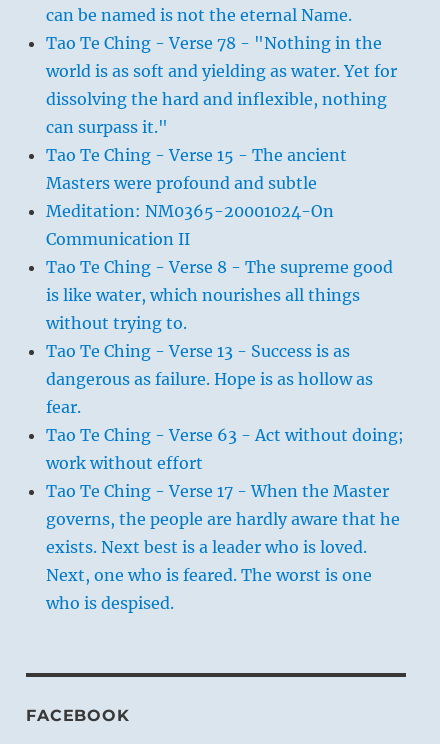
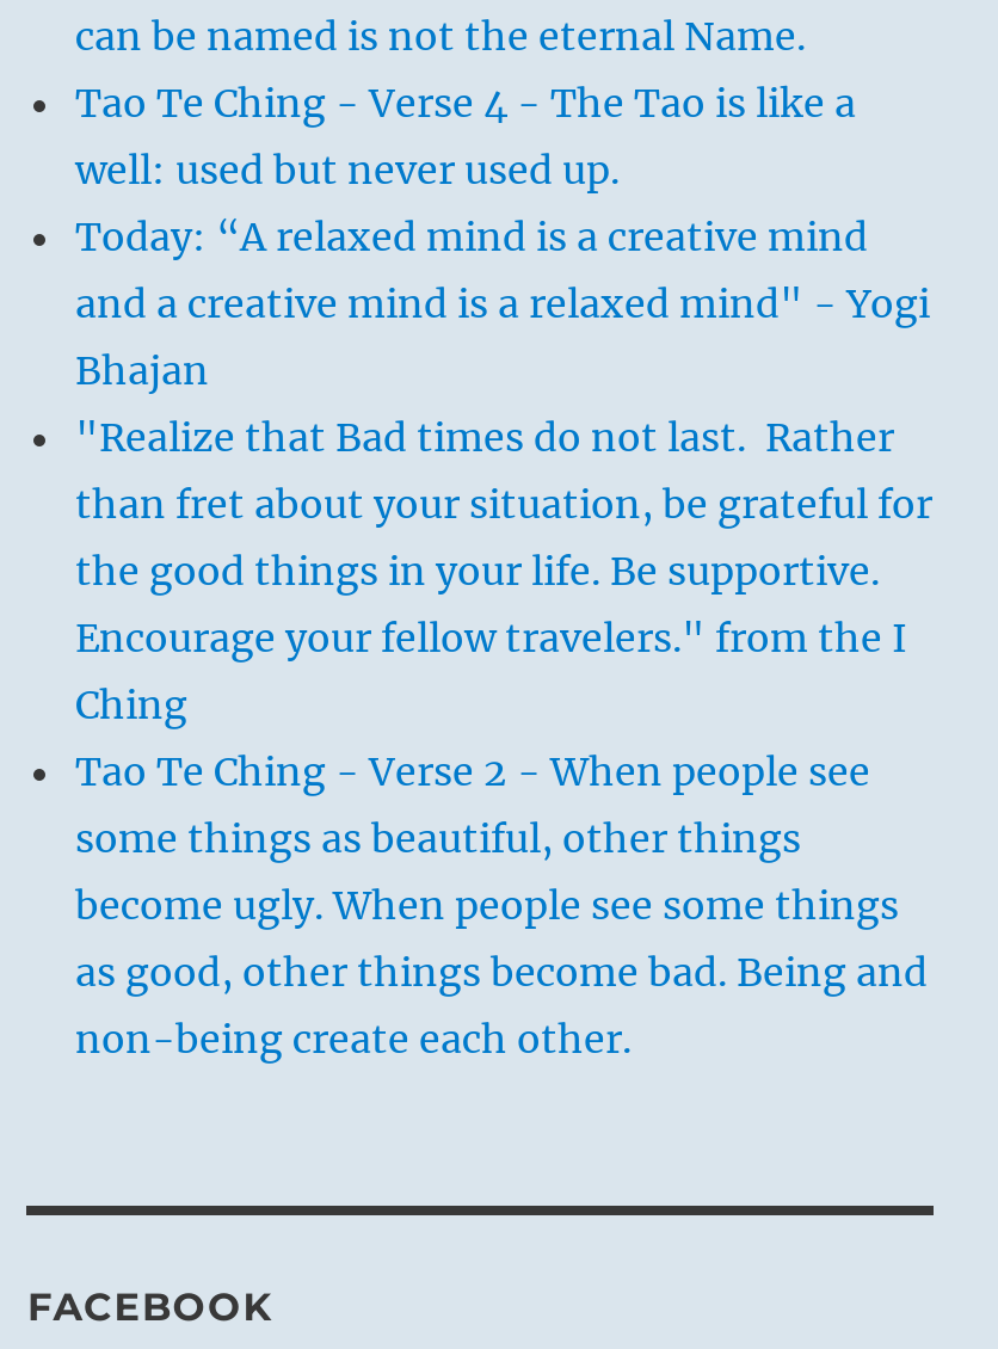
- Tao Te Ching - Verse 78 - "Nothing in the
- world is as soft and yielding as water. Yet for
- dissolving the hard and inflexible, nothing
- can surpass it."
- Tao Te Ching - Verse 15 - The ancient
- Masters were profound and subtle
- Meditation: NM0365-20001024-On
- Communication II
- Tao Te Ching - Verse 8 - The supreme good
- is like water, which nourishes all things
- without trying to.
- Tao Te Ching - Verse 13 - Success is as
- dangerous as failure. Hope is as hollow as
- fear.
- Tao Te Ching - Verse 63 - Act without doing;
- work without effort
- Tao Te Ching - Verse 17 - When the Master
- governs, the people are hardly aware that he
- exists. Next best is a leader who is loved.
- Next, one who is feared. The worst is one
- who is despised.
+ Tao Te Ching - Verse 4 - The Tao is like a
+ well: used but never used up.
+ Today: “A relaxed mind is a creative mind
+ and a creative mind is a relaxed mind" - Yogi
+ Bhajan
+ "Realize that Bad times do not last. Rather
+ than fret about your situation, be grateful for
+ the good things in your life. Be supportive.
+ Encourage your fellow travelers." from the I
+ Ching
+ Tao Te Ching - Verse 2 - When people see
+ some things as beautiful, other things
+ become ugly. When people see some things
+ as good, other things become bad. Being and
+ non-being create each other.
